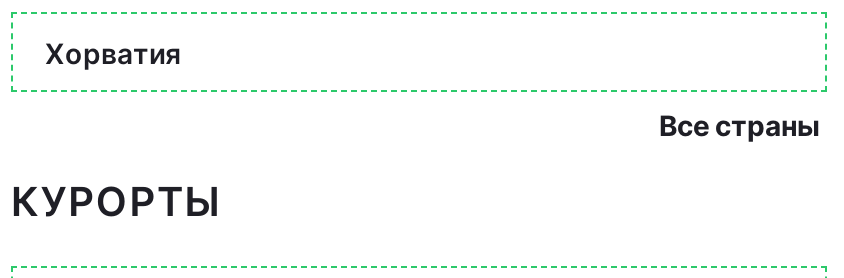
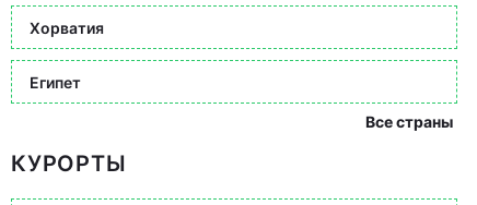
+ Египет
